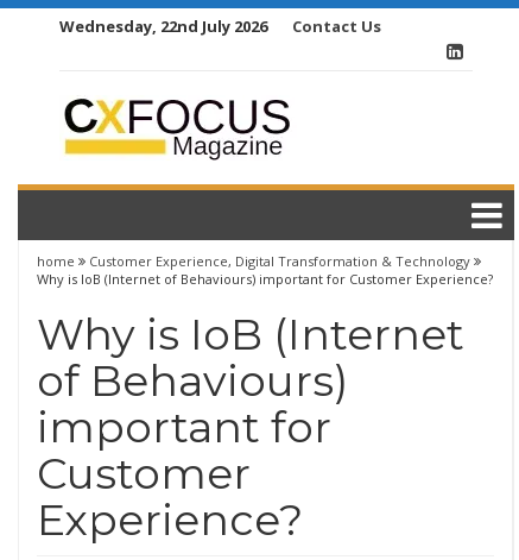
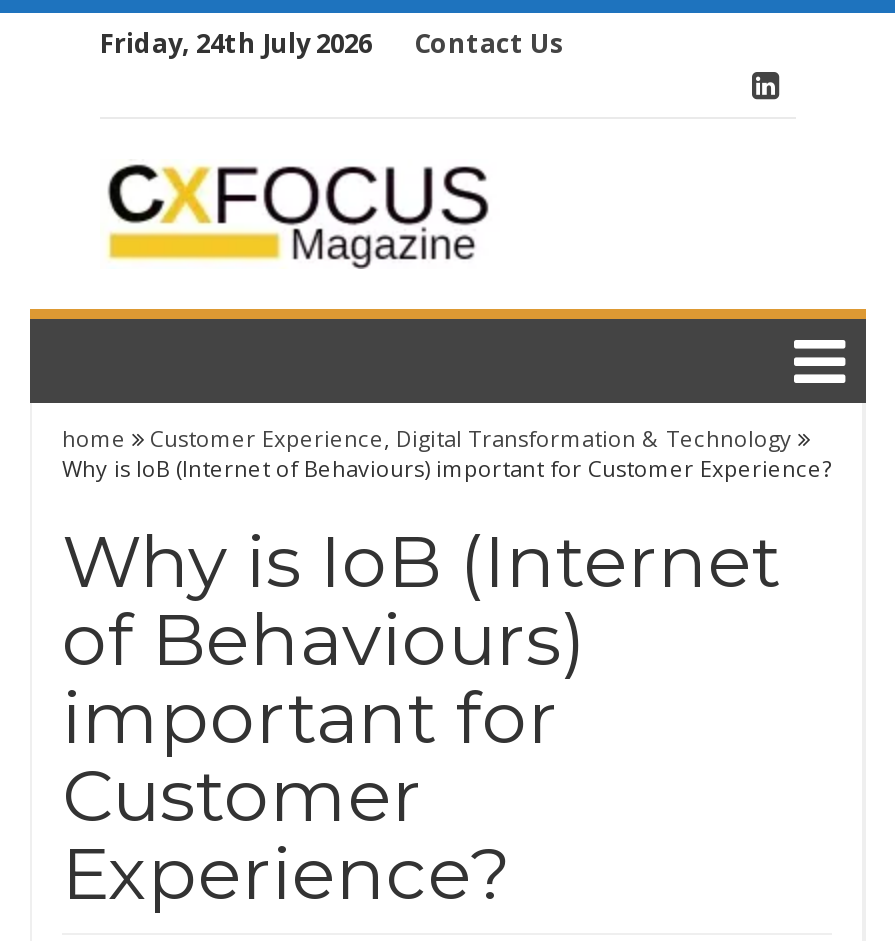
- Wednesday, 22nd July 2026
+ Friday, 24th July 2026
